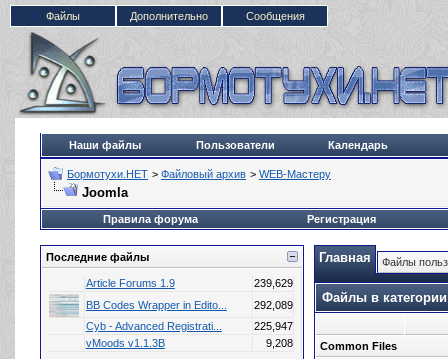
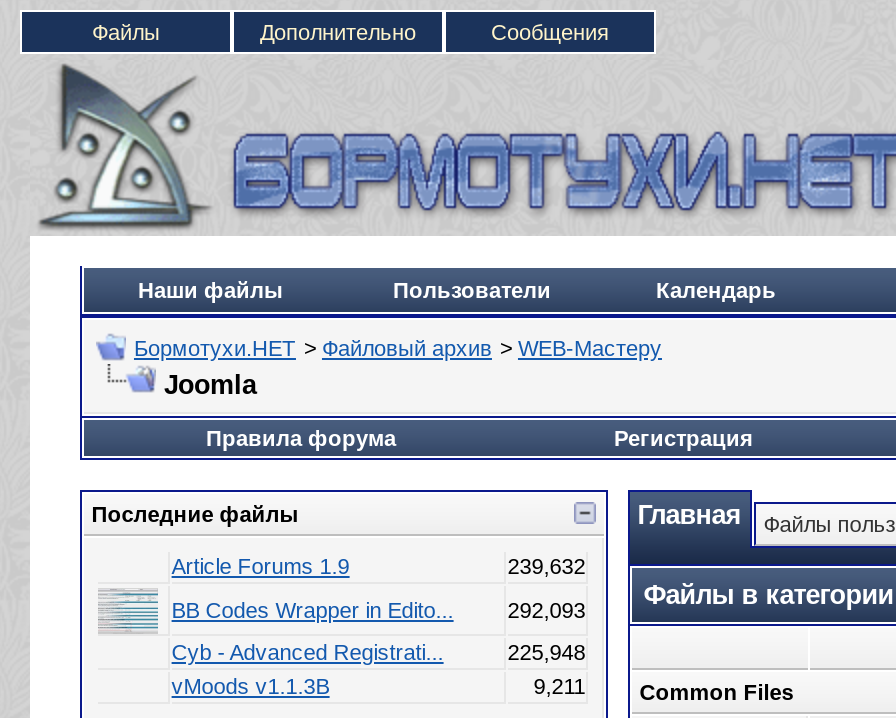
- 239,629
+ 239,632

- 292,089
+ 292,093

- 225,947
+ 225,948

- 9,208
+ 9,211
